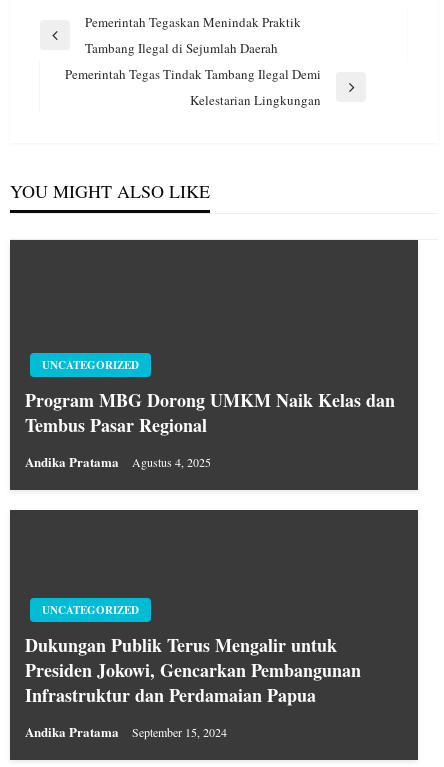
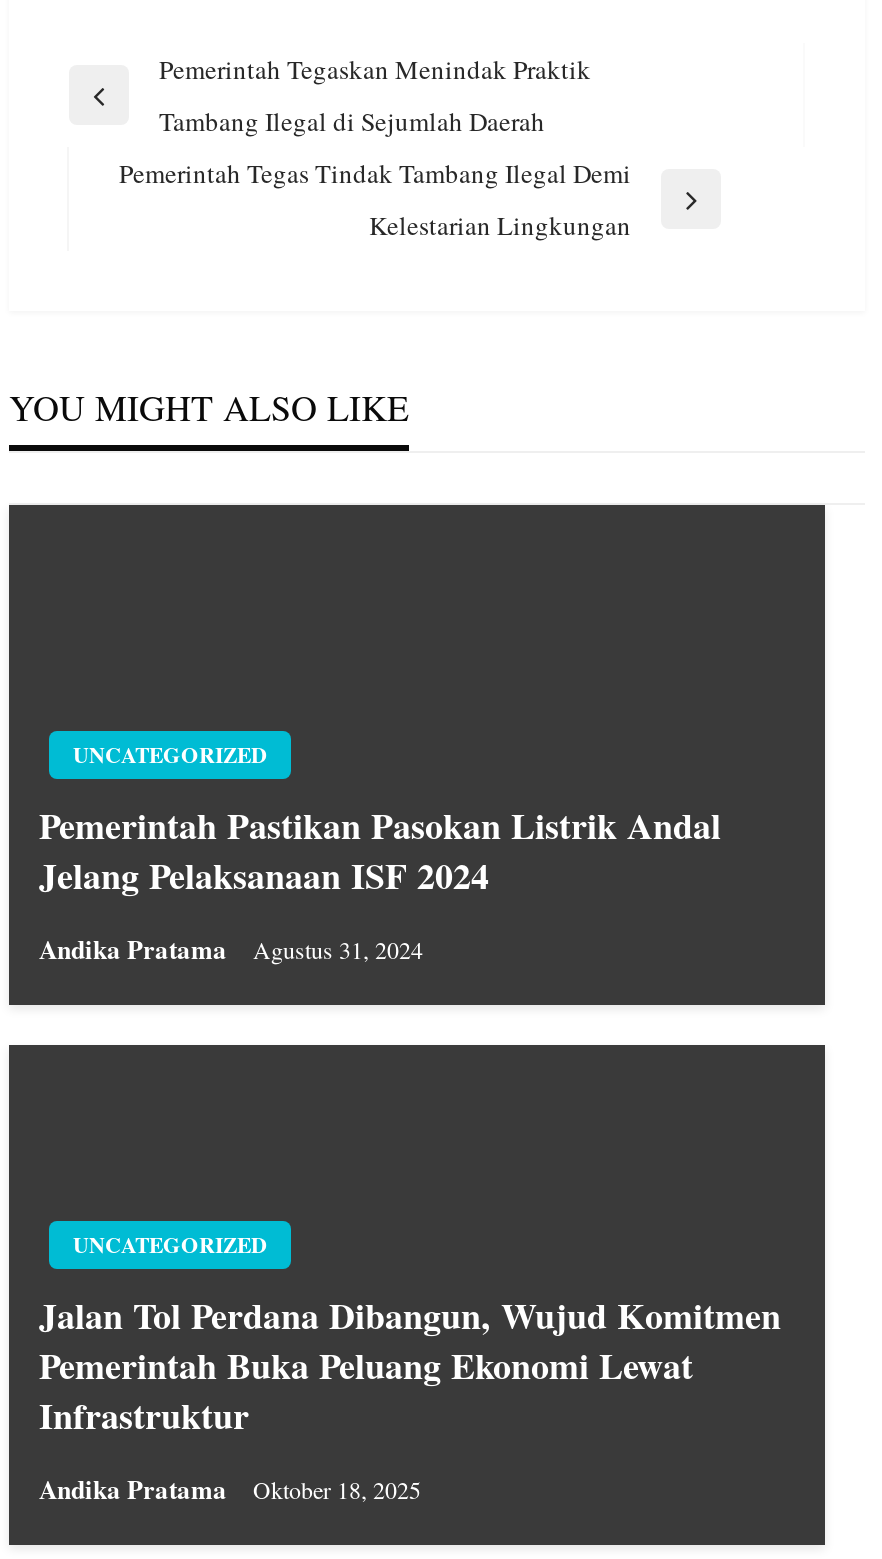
- Program MBG Dorong UMKM Naik Kelas dan
- Tembus Pasar Regional
+ Pemerintah Pastikan Pasokan Listrik Andal
+ Jelang Pelaksanaan ISF 2024

- Andika Pratama Agustus 4, 2025
+ Andika Pratama Agustus 31, 2024

- Dukungan Publik Terus Mengalir untuk
- Presiden Jokowi, Gencarkan Pembangunan
- Infrastruktur dan Perdamaian Papua
+ Jalan Tol Perdana Dibangun, Wujud Komitmen
+ Pemerintah Buka Peluang Ekonomi Lewat
+ Infrastruktur

- Andika Pratama September 15, 2024
+ Andika Pratama Oktober 18, 2025
